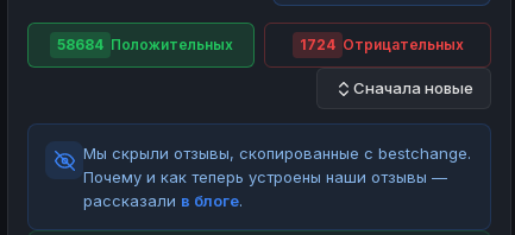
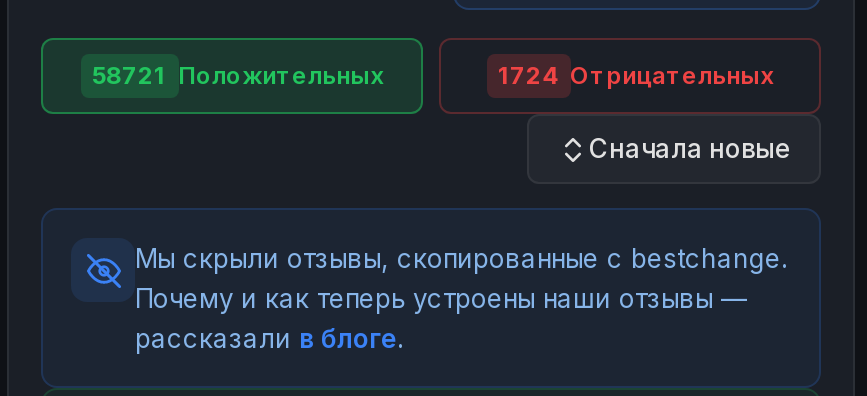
- 58684 Положительных
+ 58721 Положительных
